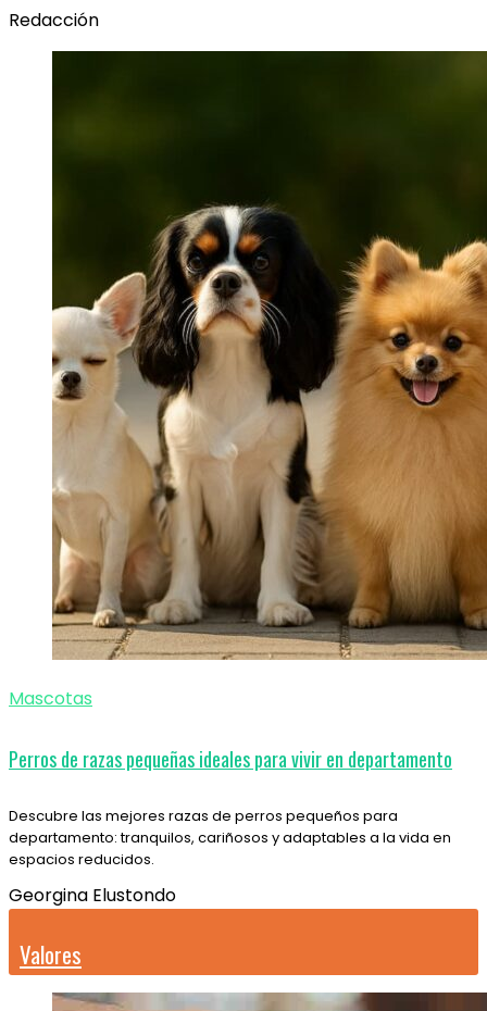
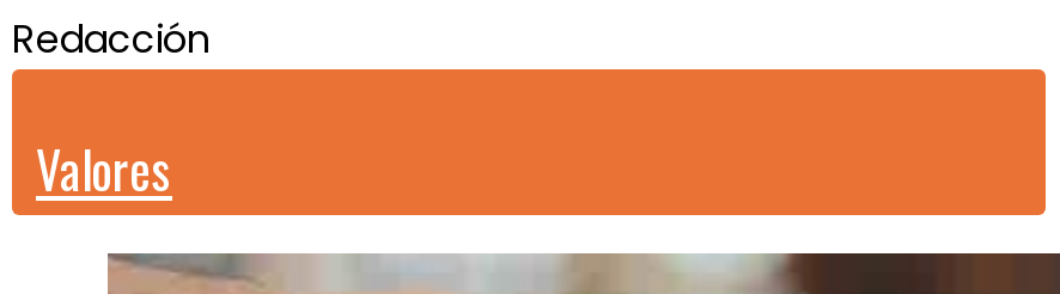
- [image]
- Mascotas
- Perros de razas pequeñas ideales para vivir en departamento
- Descubre las mejores razas de perros pequeños para
- departamento: tranquilos, cariñosos y adaptables a la vida en
- espacios reducidos.
- Georgina Elustondo
